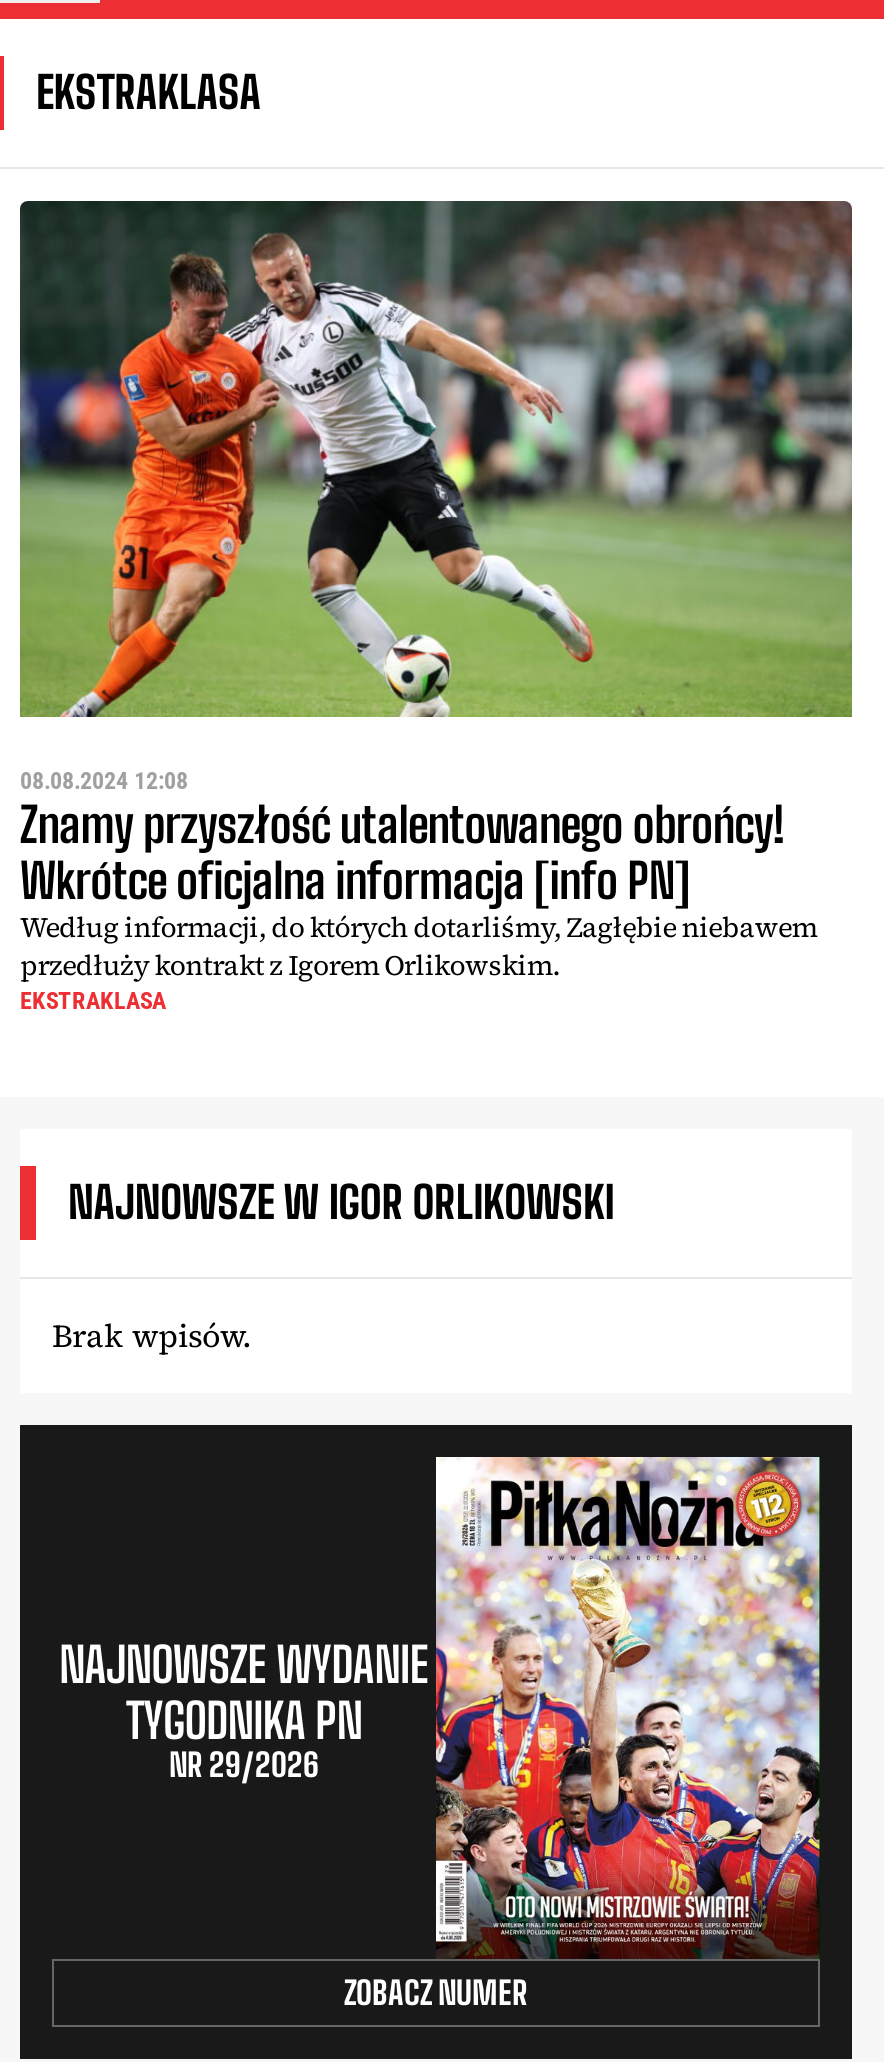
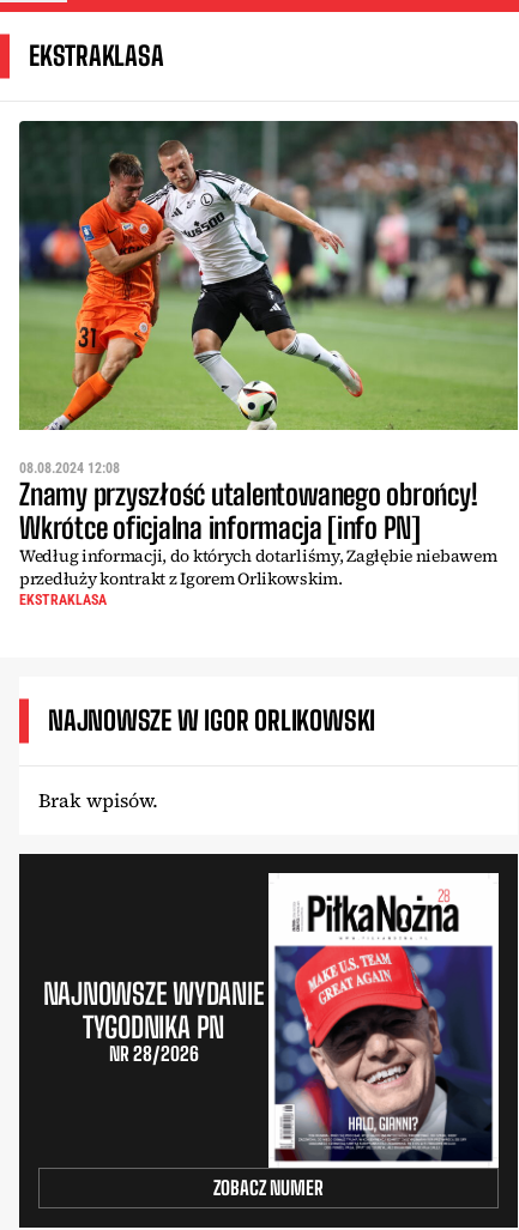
- [image]
+ [image]

- NR 29/2026
+ NR 28/2026
